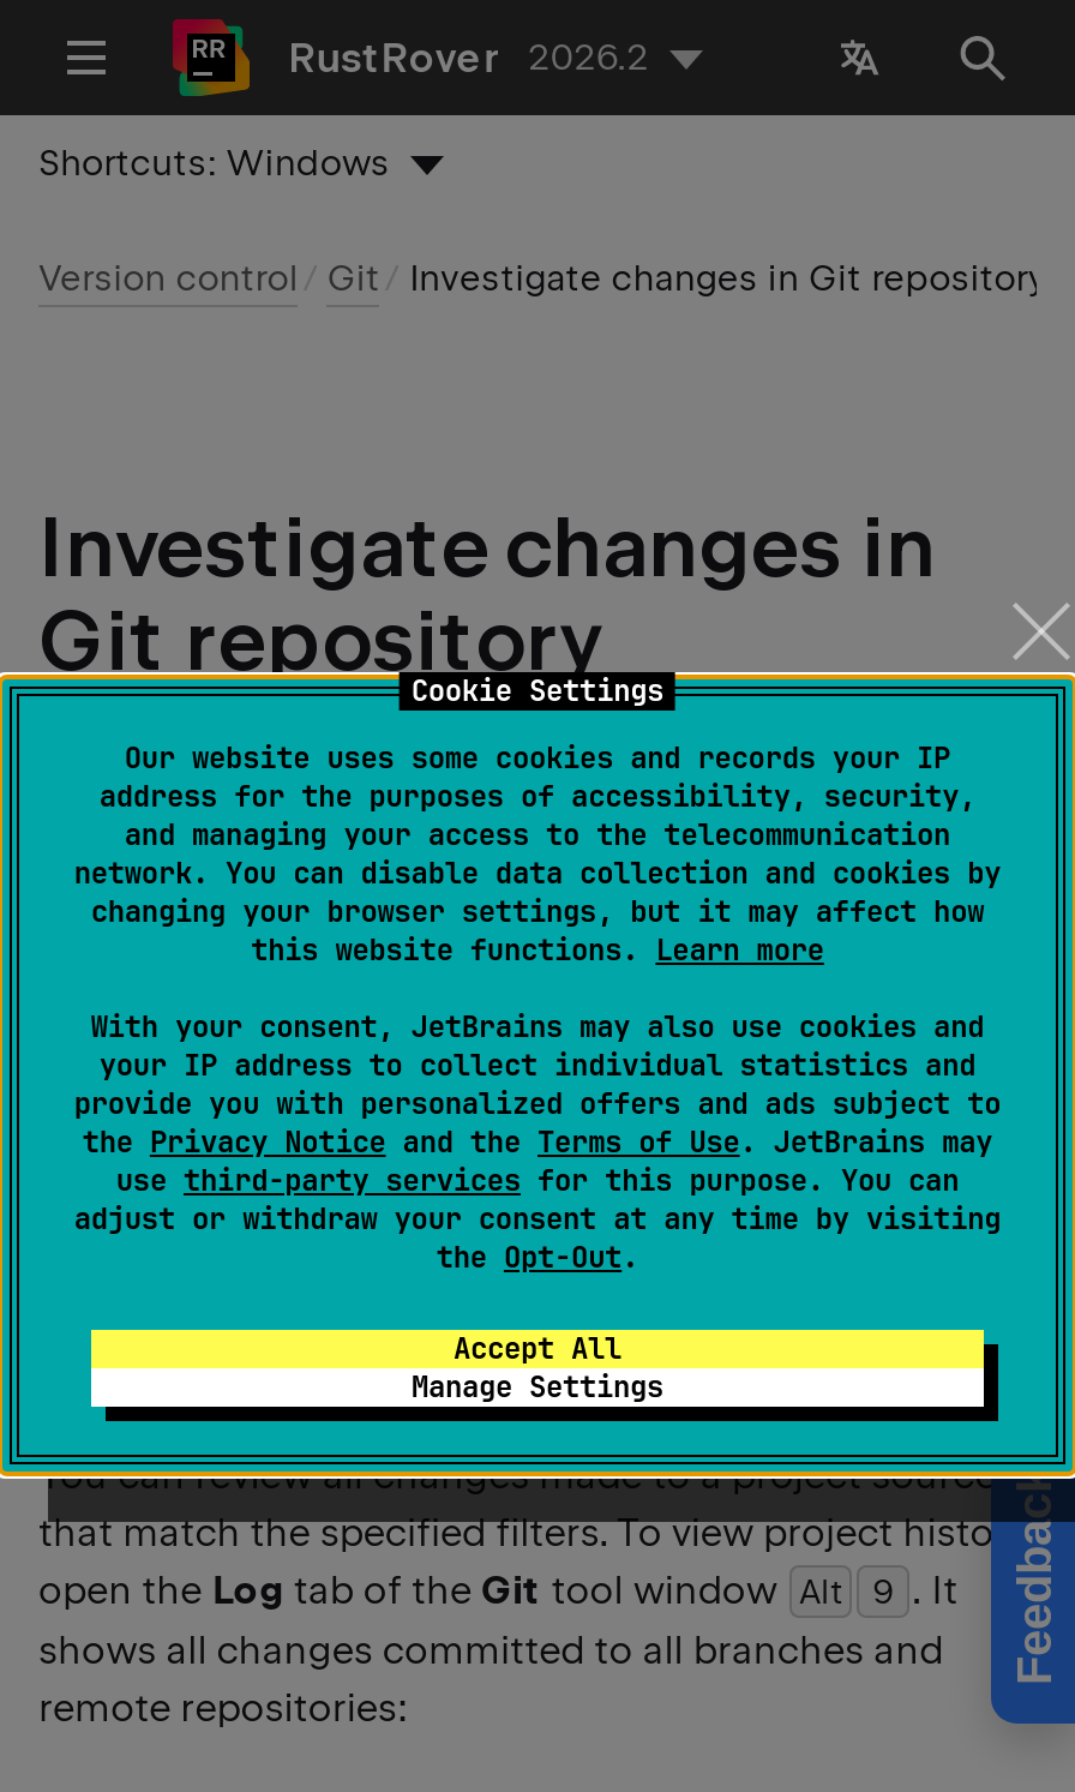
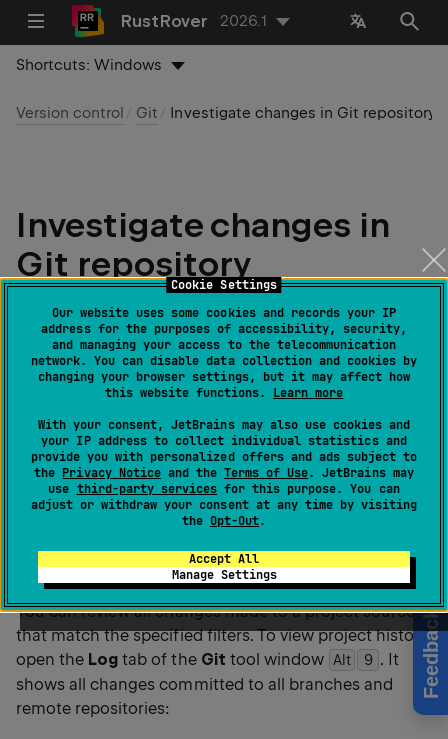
- RustRover 2026.2
+ RustRover 2026.1
